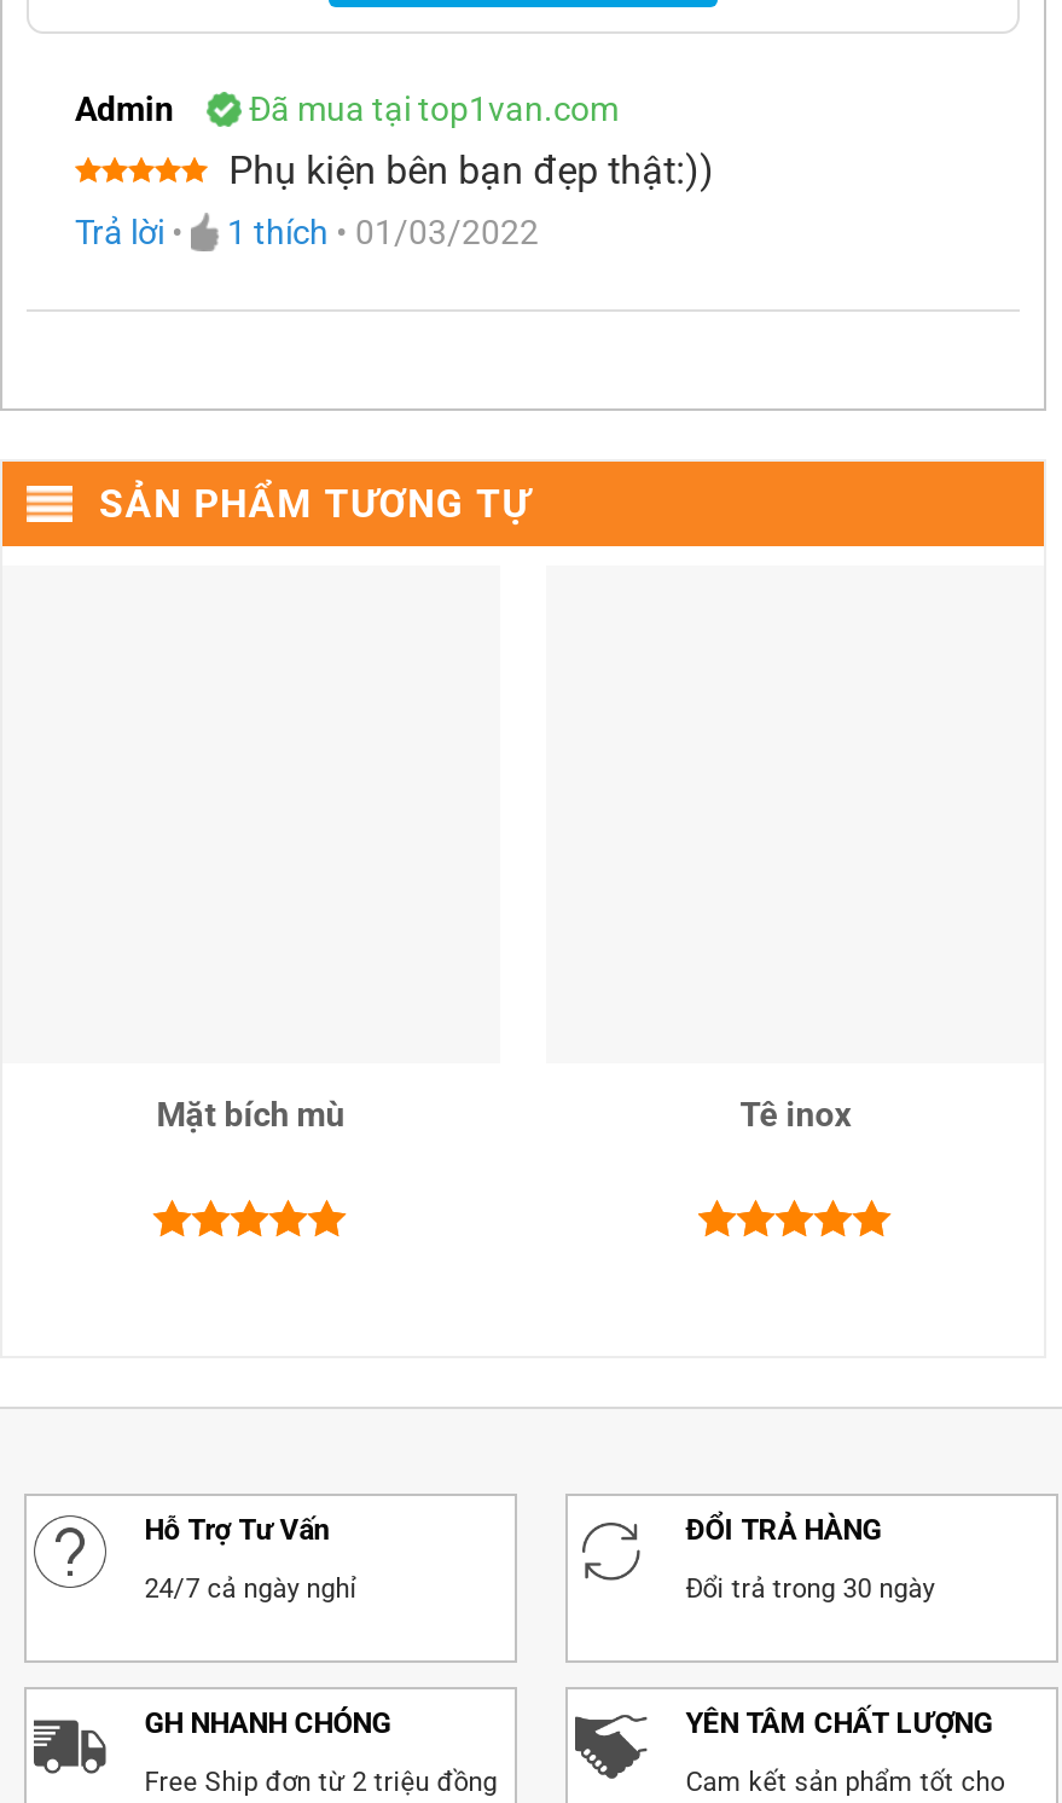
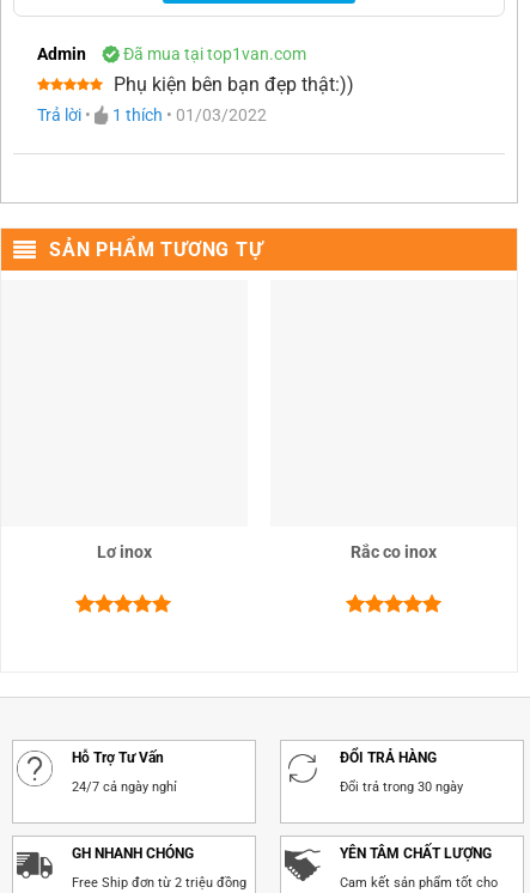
- Mặt bích mù
+ Lơ inox

- Tê inox
+ Rắc co inox
